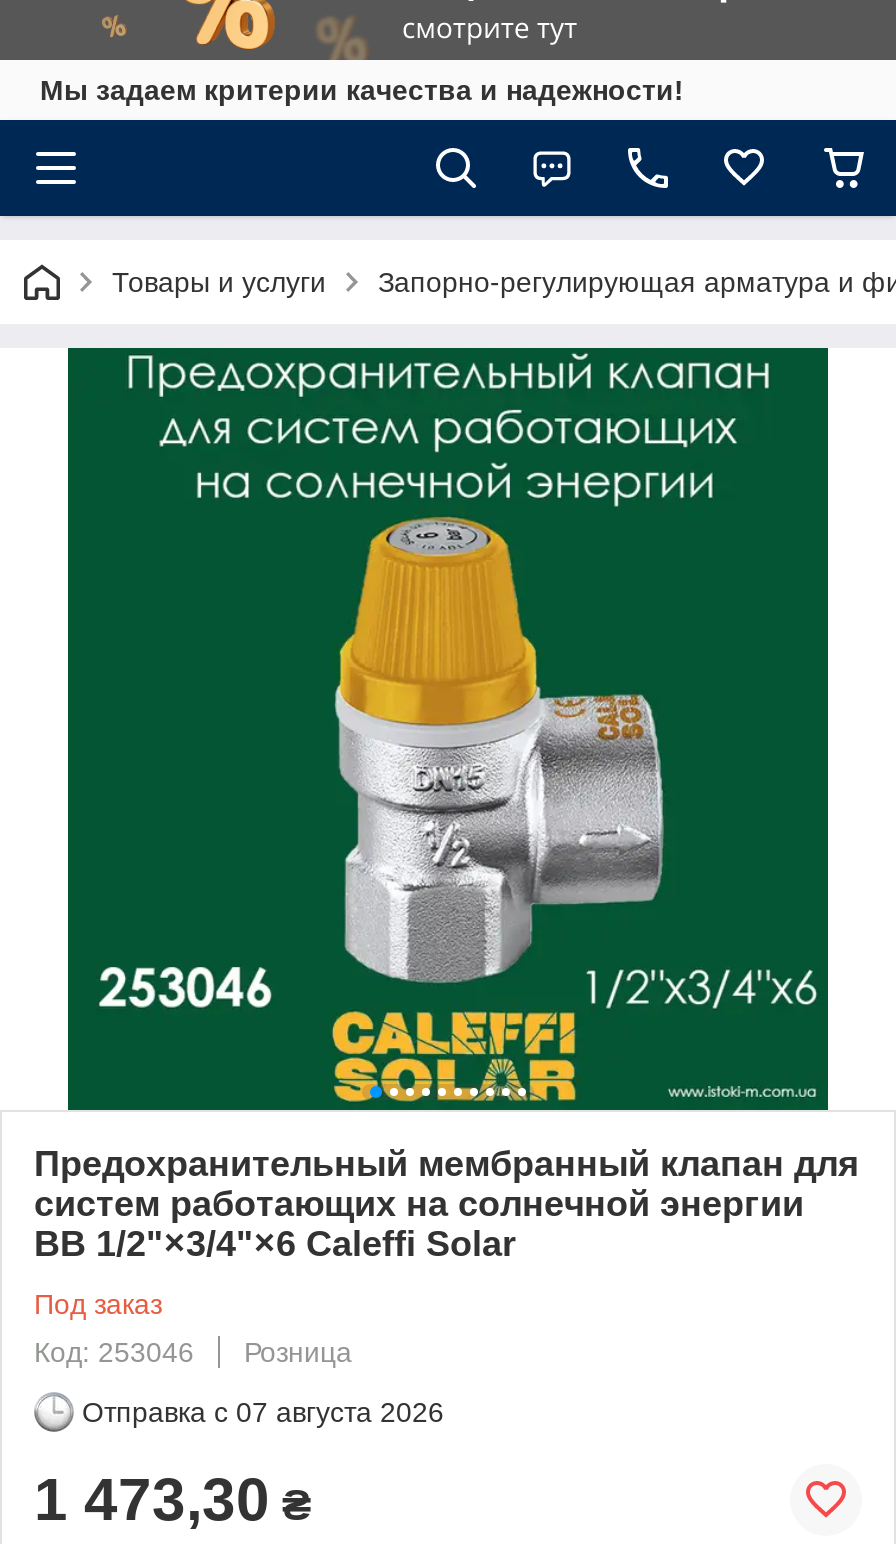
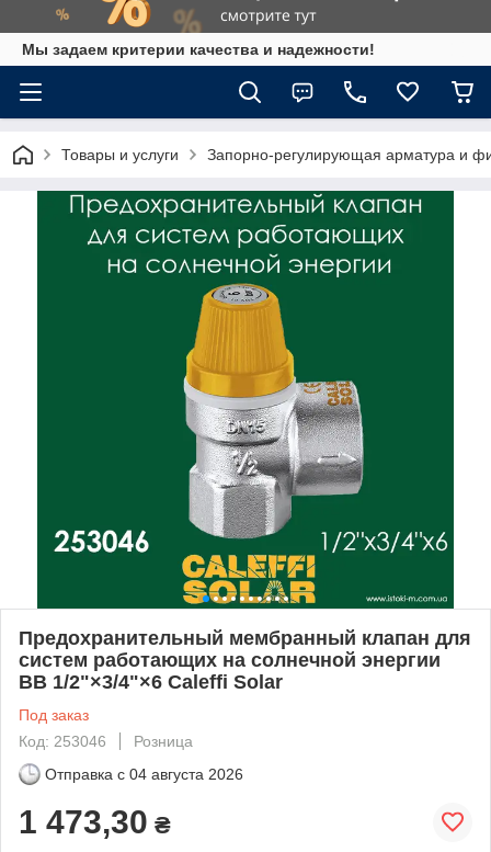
- Отправка с 07 августа 2026
+ Отправка с 04 августа 2026
